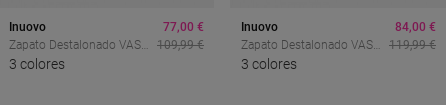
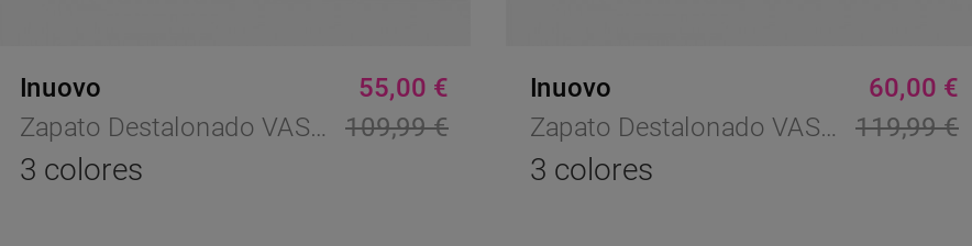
- 77,00 €
+ 55,00 €

- 84,00 €
+ 60,00 €
